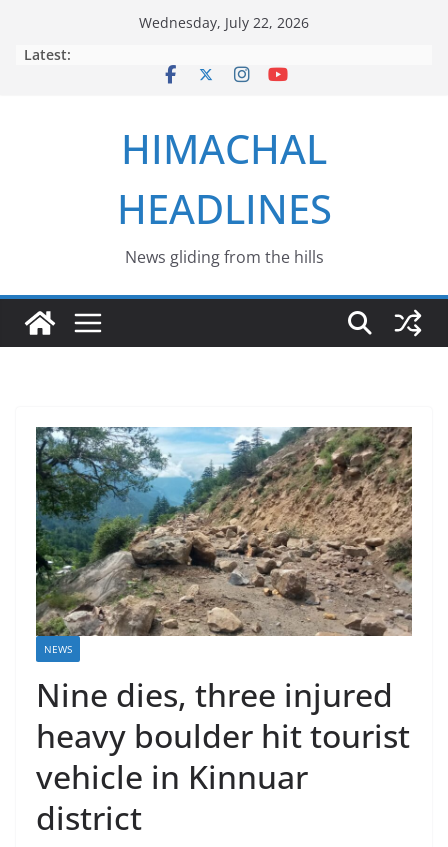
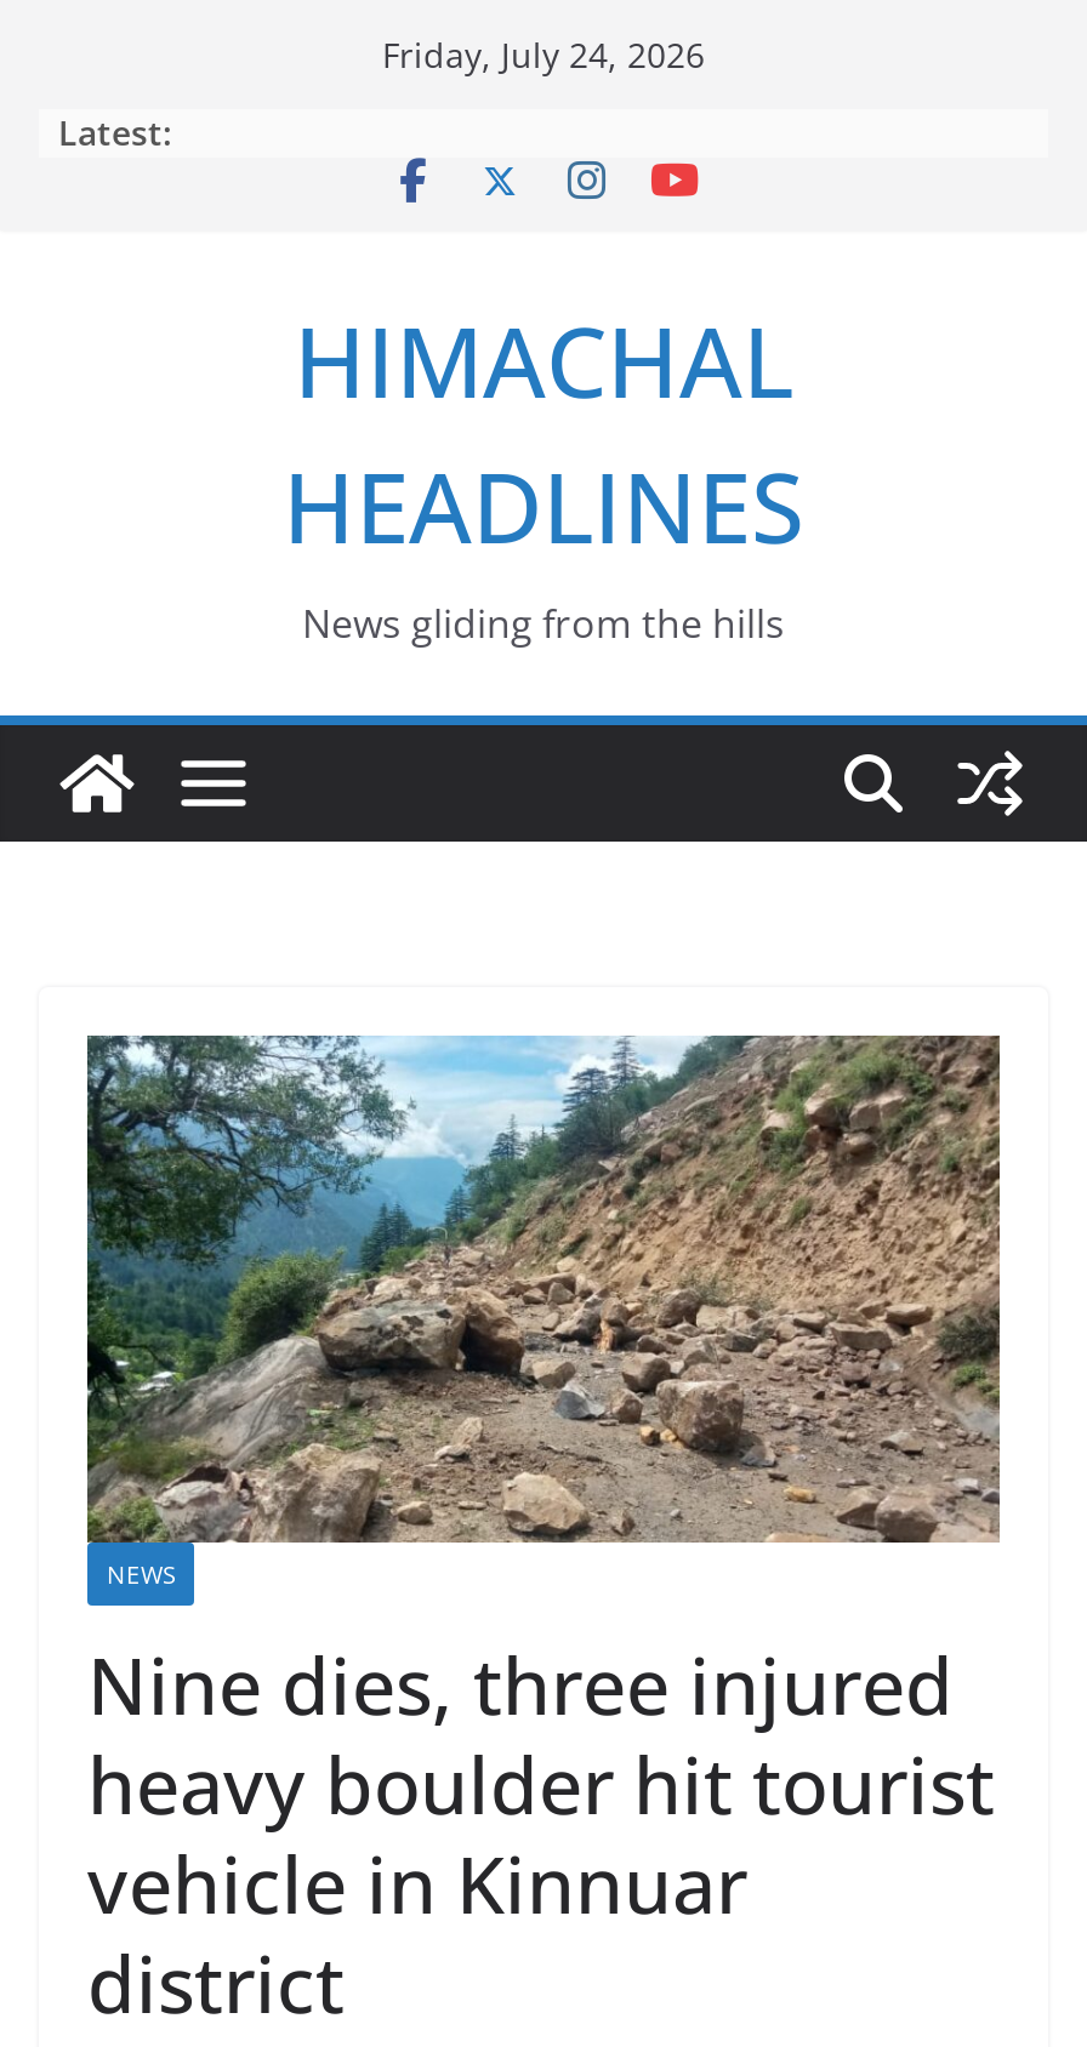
- Wednesday, July 22, 2026
+ Friday, July 24, 2026
